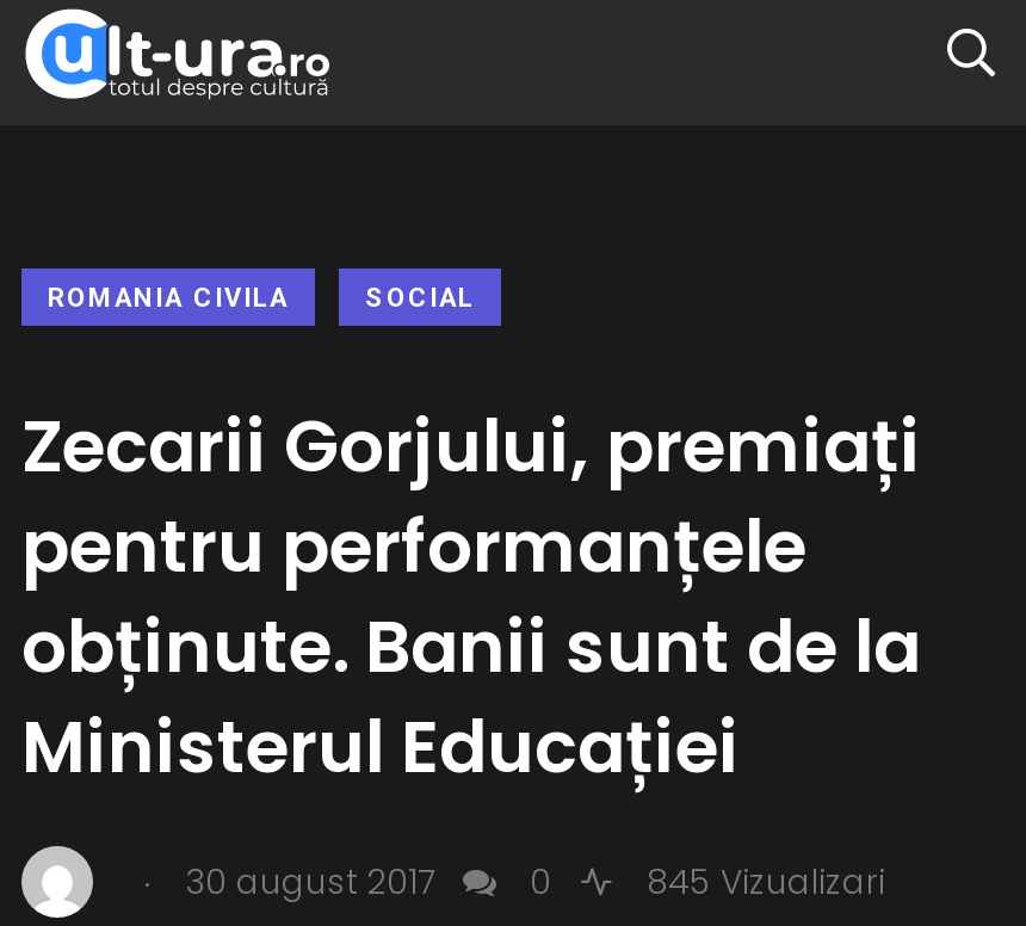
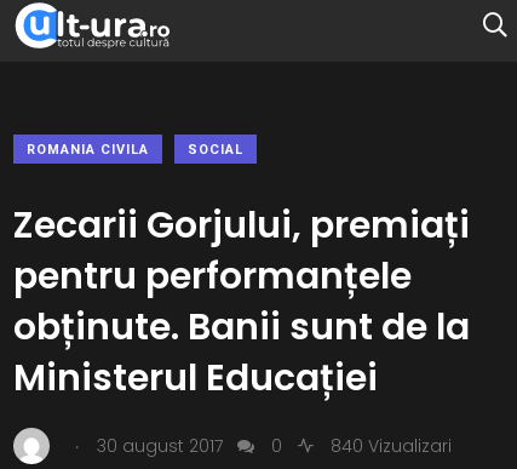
- 845 Vizualizari
+ 840 Vizualizari
